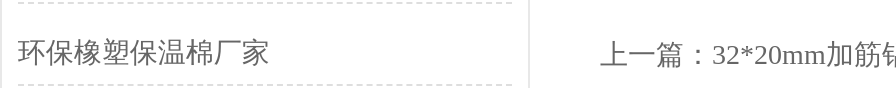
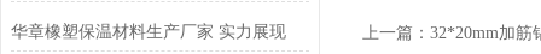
- 环保橡塑保温棉厂家
+ 华章橡塑保温材料生产厂家 实力展现
